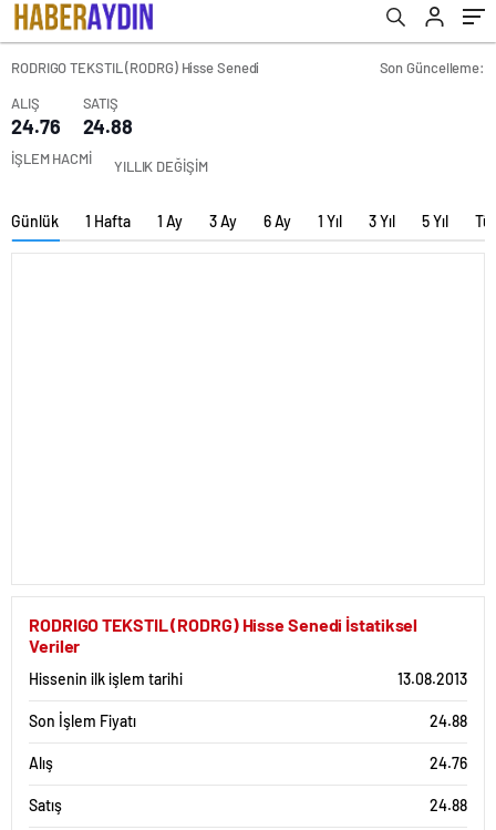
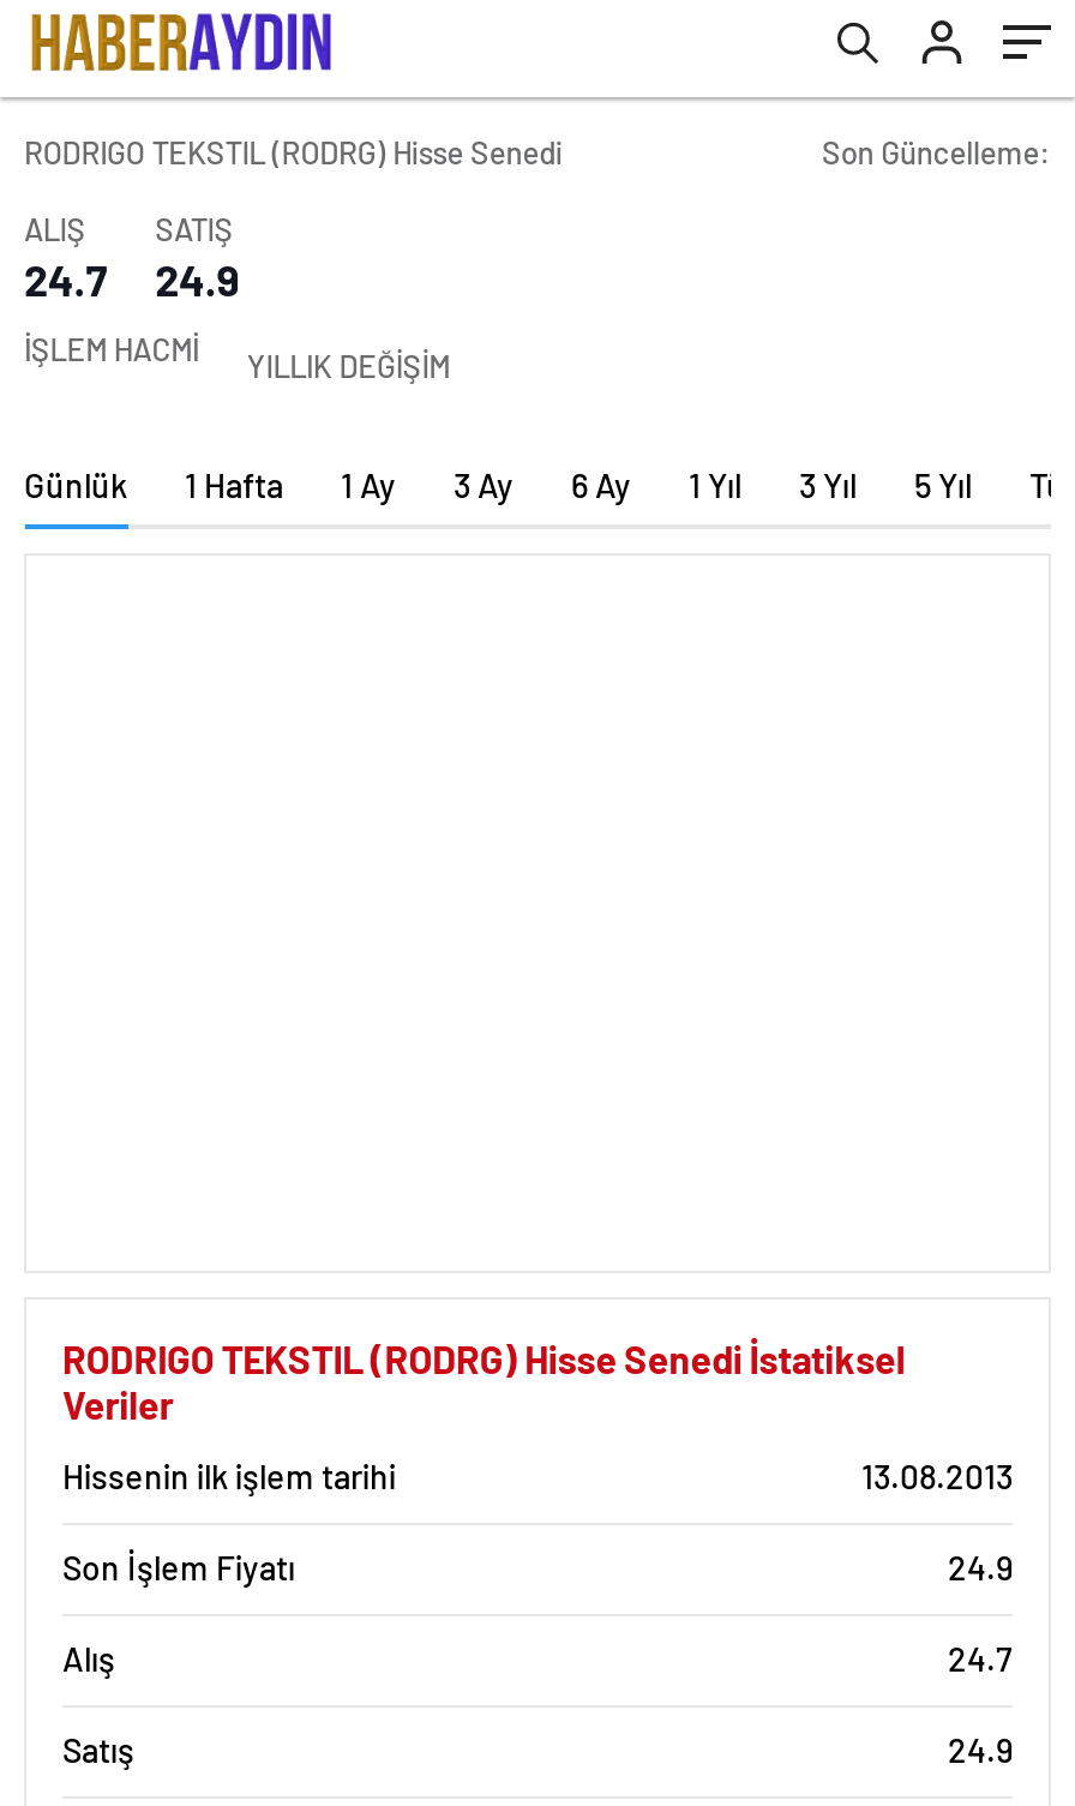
- 24.76
+ 24.7

- 24.88
+ 24.9

- 24.88
+ 24.9

- 24.76
+ 24.7

- 24.88
+ 24.9
